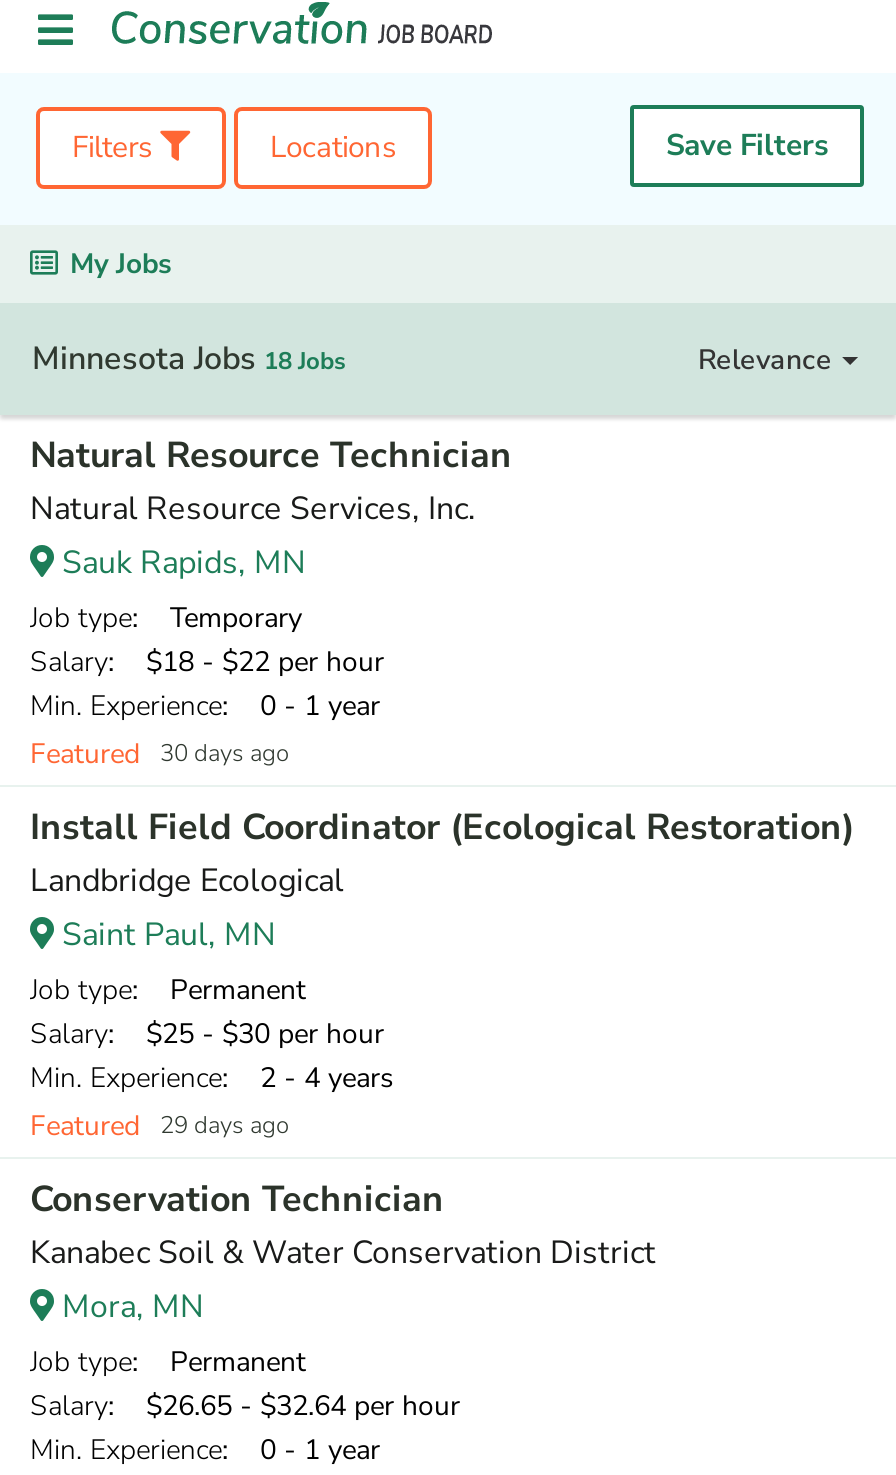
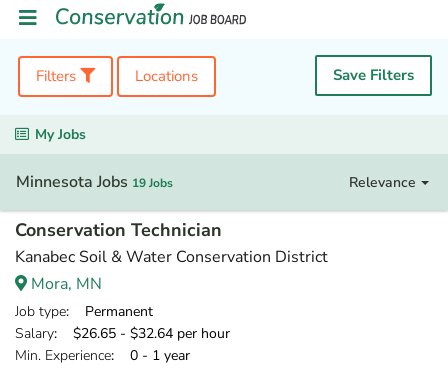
- Minnesota Jobs 18 Jobs
+ Minnesota Jobs 19 Jobs

- Natural Resource Technician
- Natural Resource Services, Inc.
- Sauk Rapids, MN
- Job type: Temporary
- Salary: $18 - $22 per hour
- Min. Experience: 0 - 1 year
- Featured
- 30 days ago
- Install Field Coordinator (Ecological Restoration)
- Landbridge Ecological
- Saint Paul, MN
- Job type: Permanent
- Salary: $25 - $30 per hour
- Min. Experience: 2 - 4 years
- Featured
- 29 days ago
